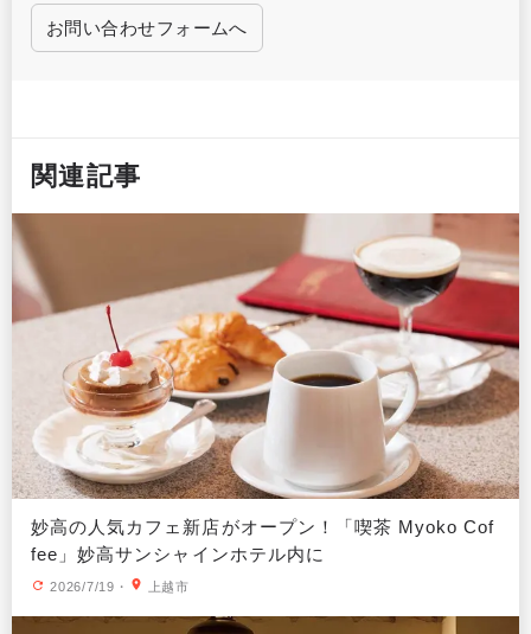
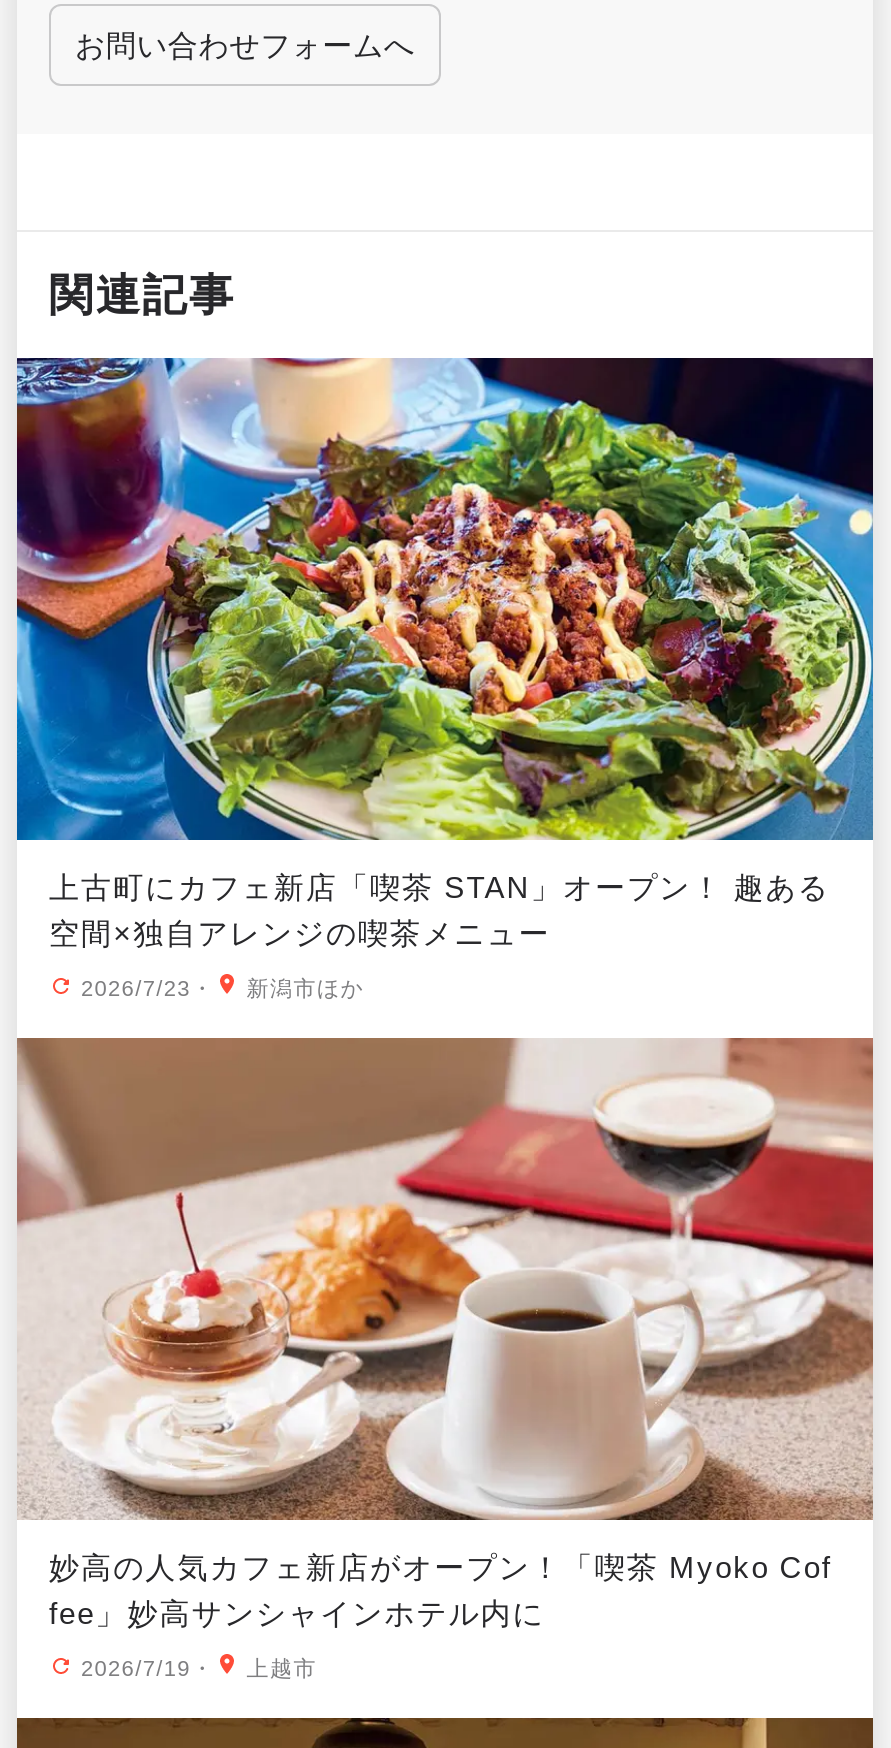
+ [image]
+ 上古町にカフェ新店「喫茶 STAN」オープン！ 趣ある
+ 空間×独自アレンジの喫茶メニュー
+ 2026/7/23・
+ 新潟市ほか
